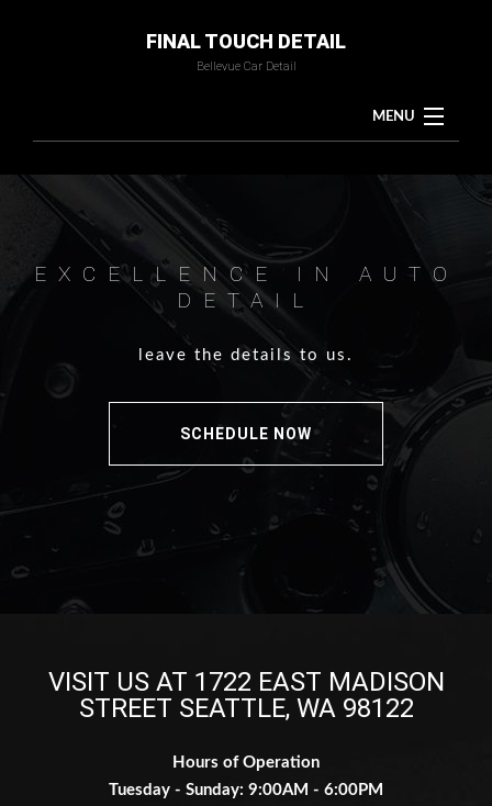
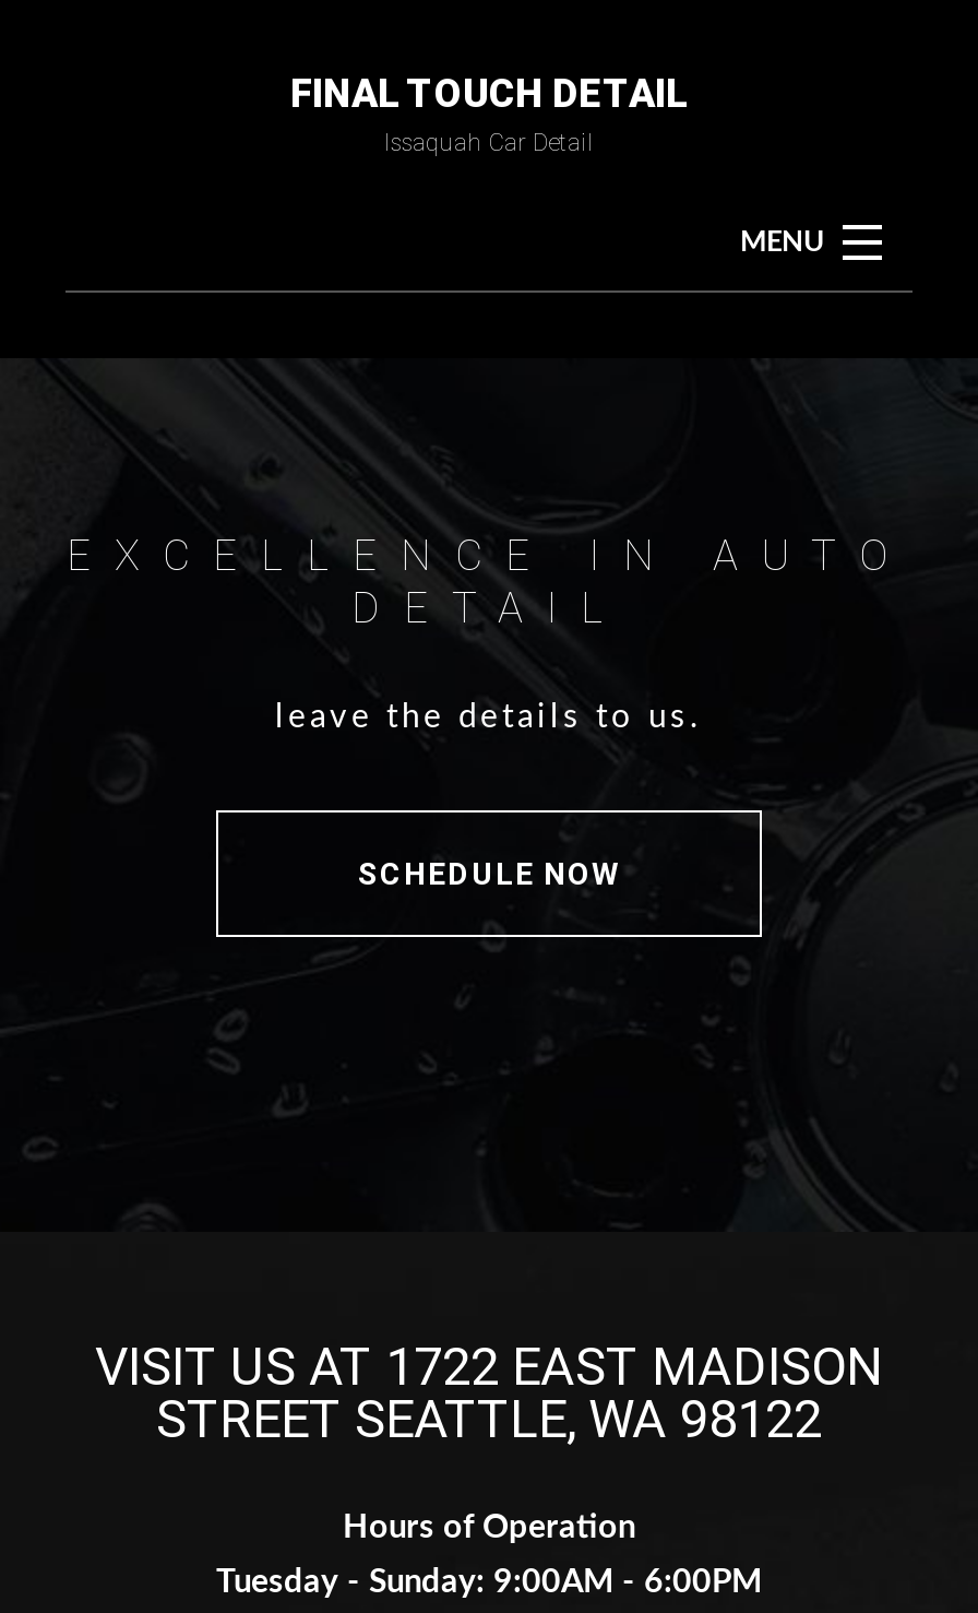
- Bellevue Car Detail
+ Issaquah Car Detail
